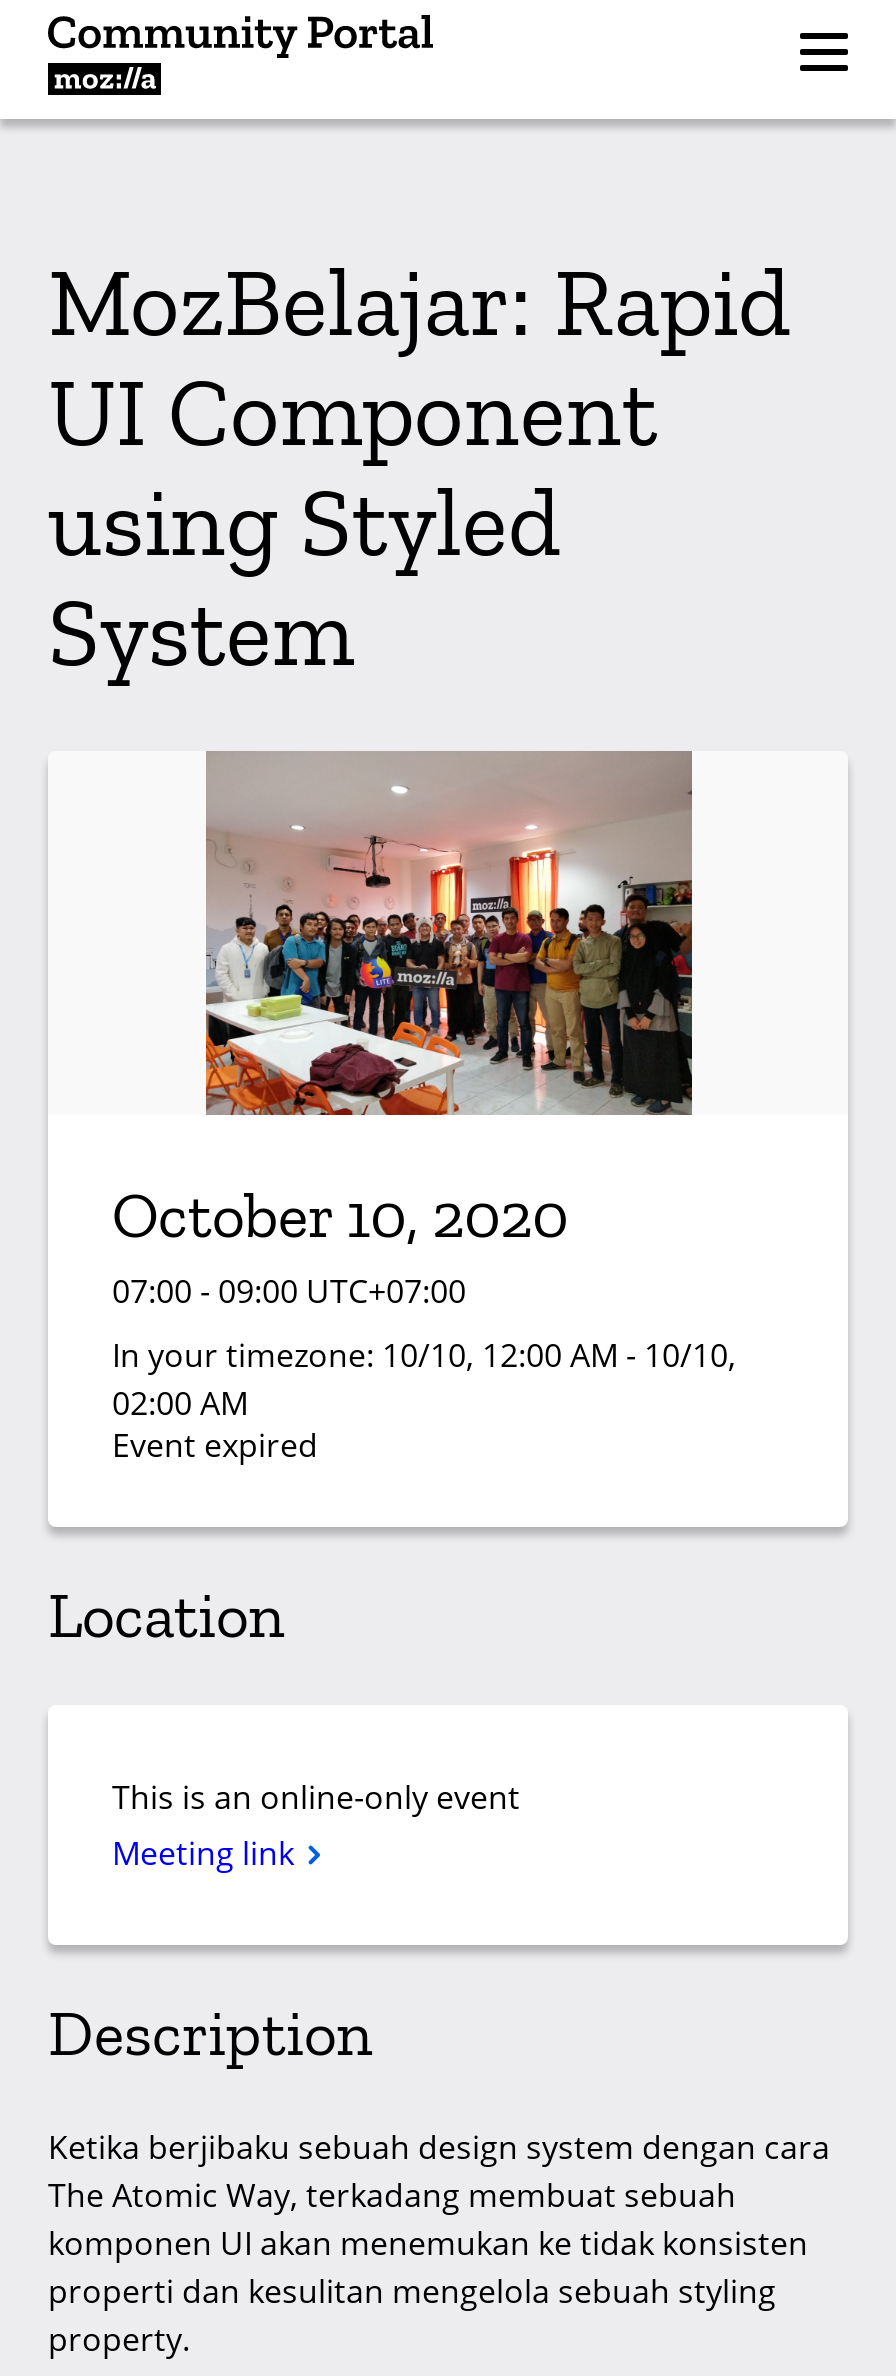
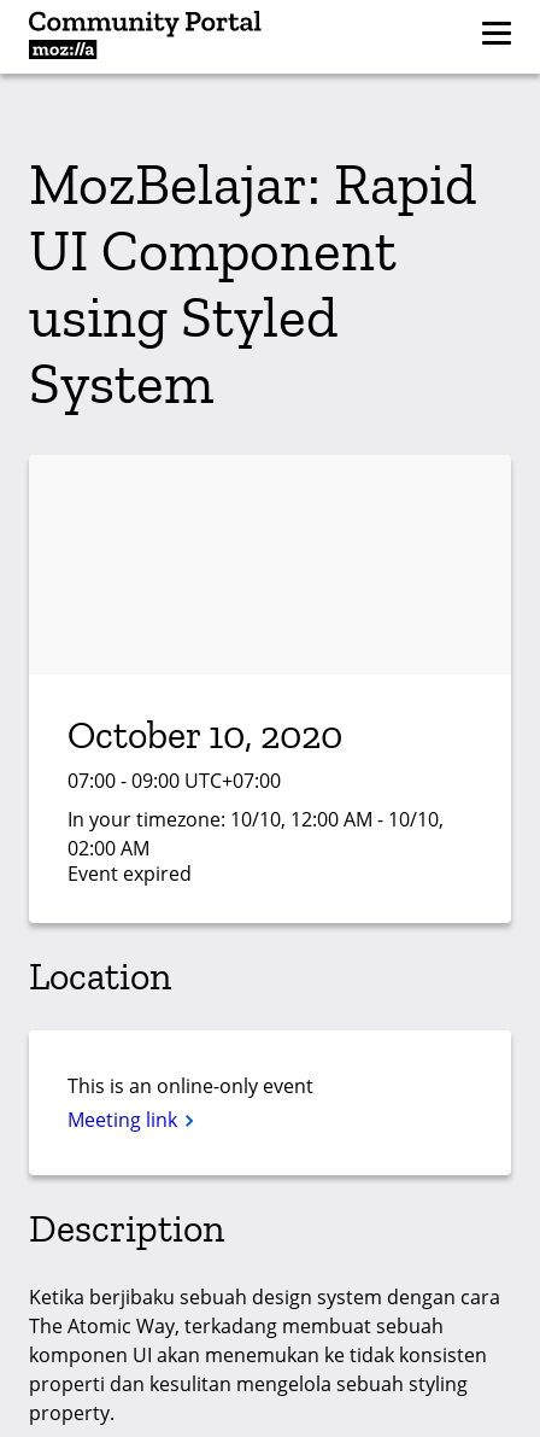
- [image]
